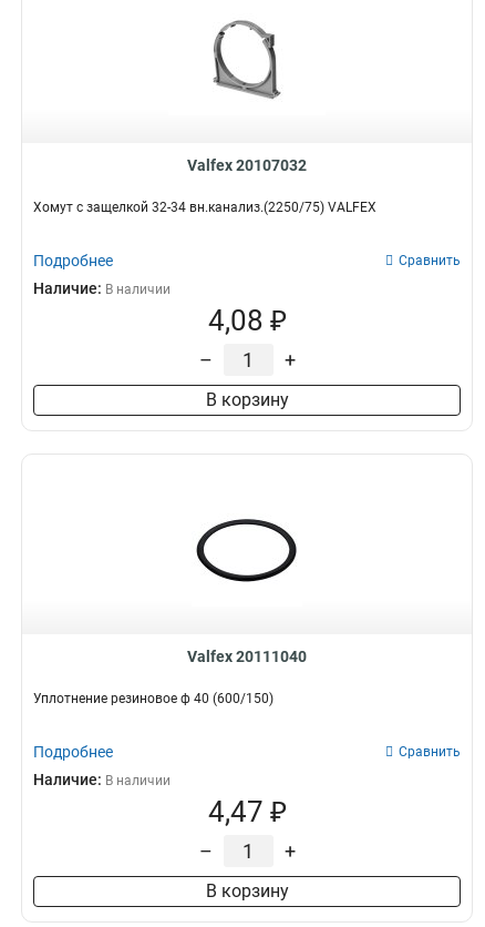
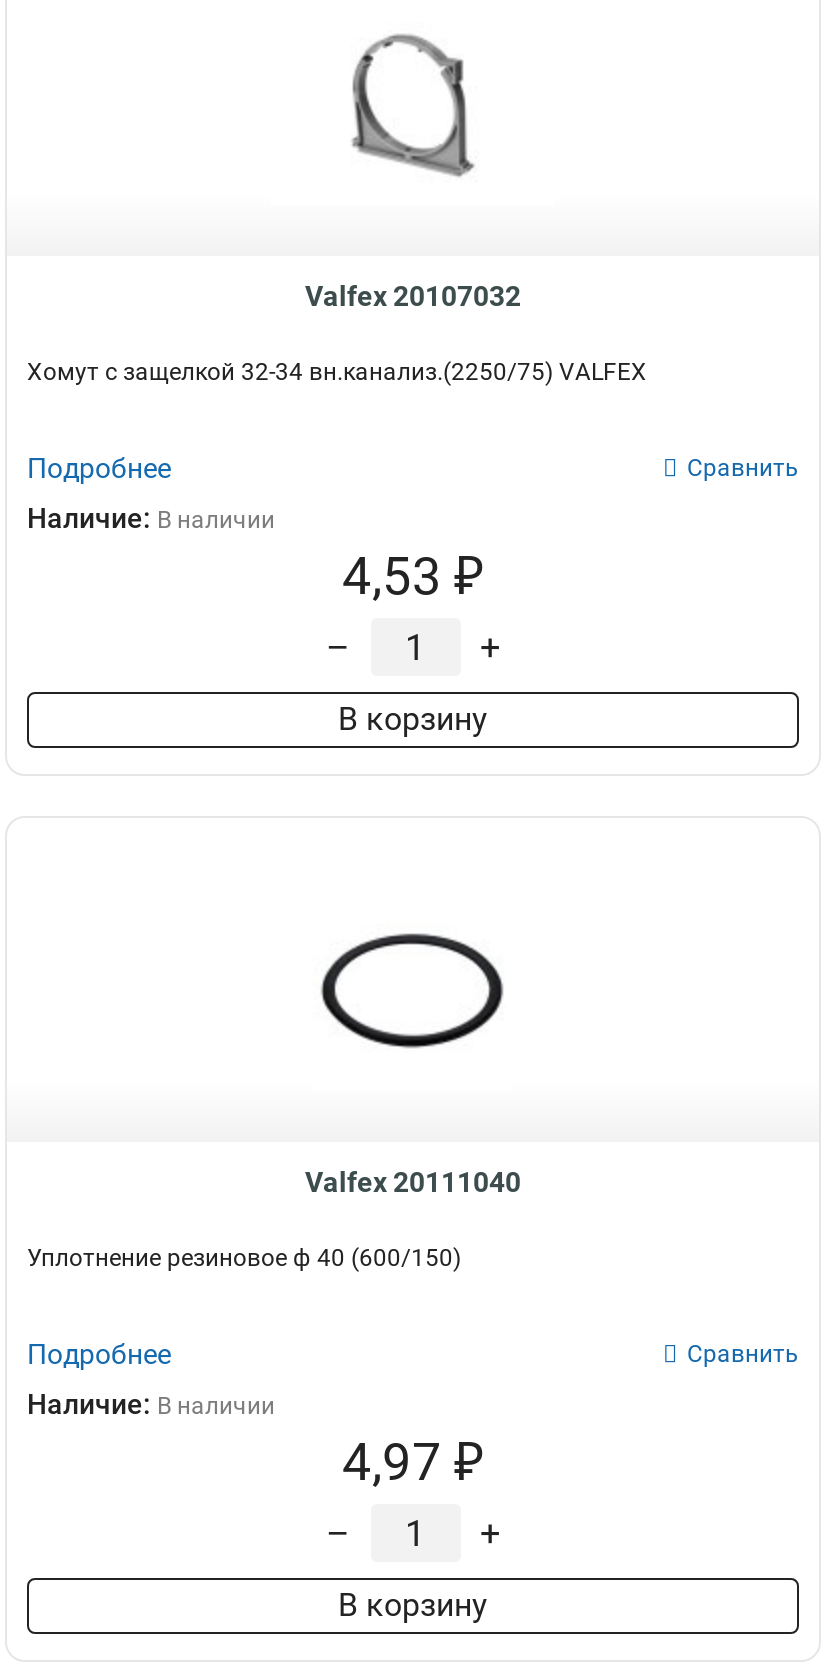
- 4,08 ₽
+ 4,53 ₽

- 4,47 ₽
+ 4,97 ₽
